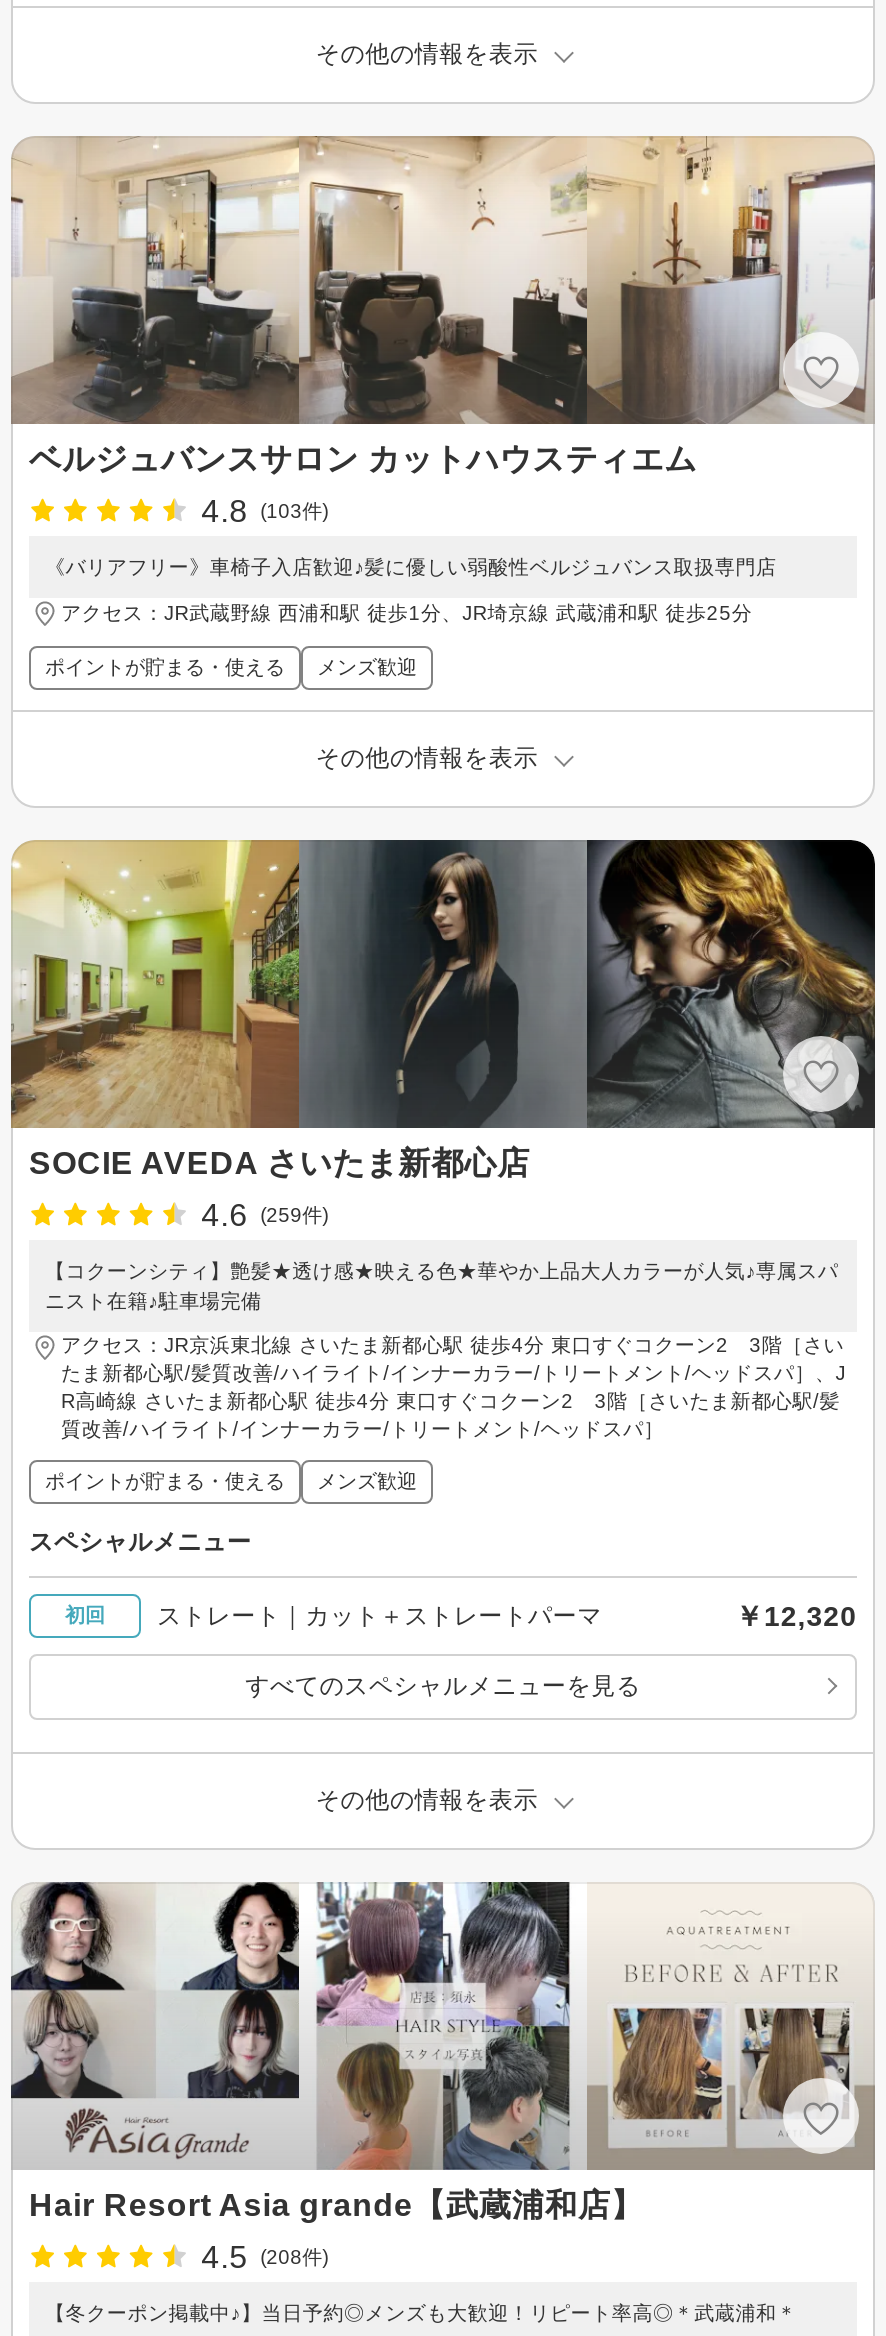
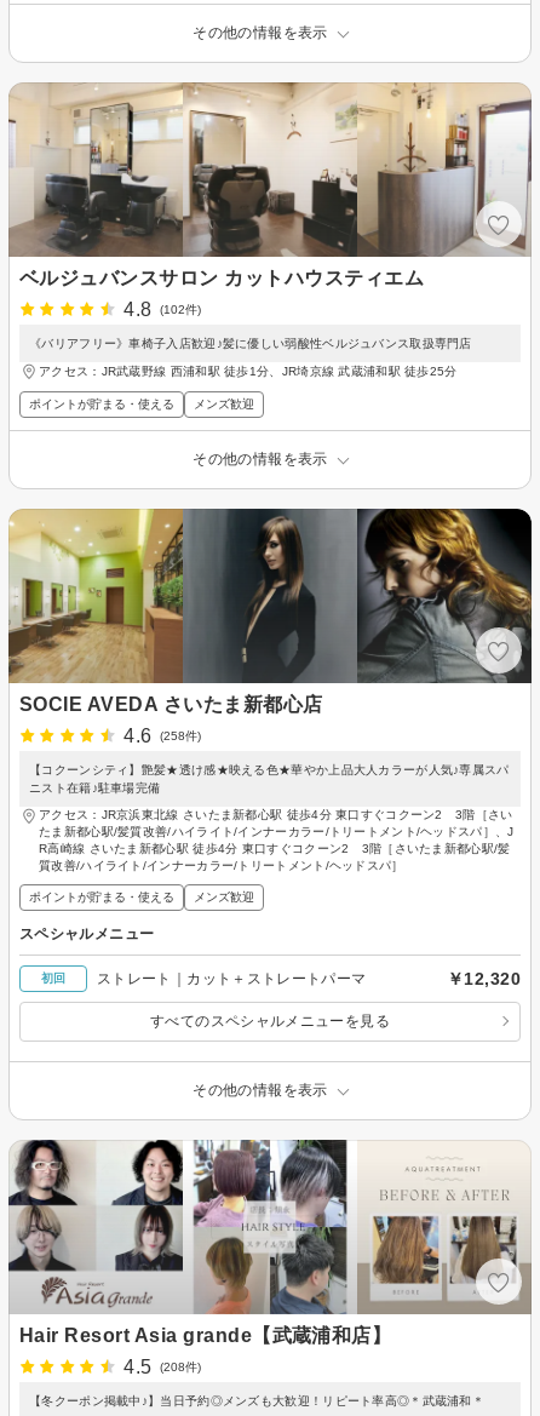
- 4.8 (103件)
+ 4.8 (102件)

- 4.6 (259件)
+ 4.6 (258件)
